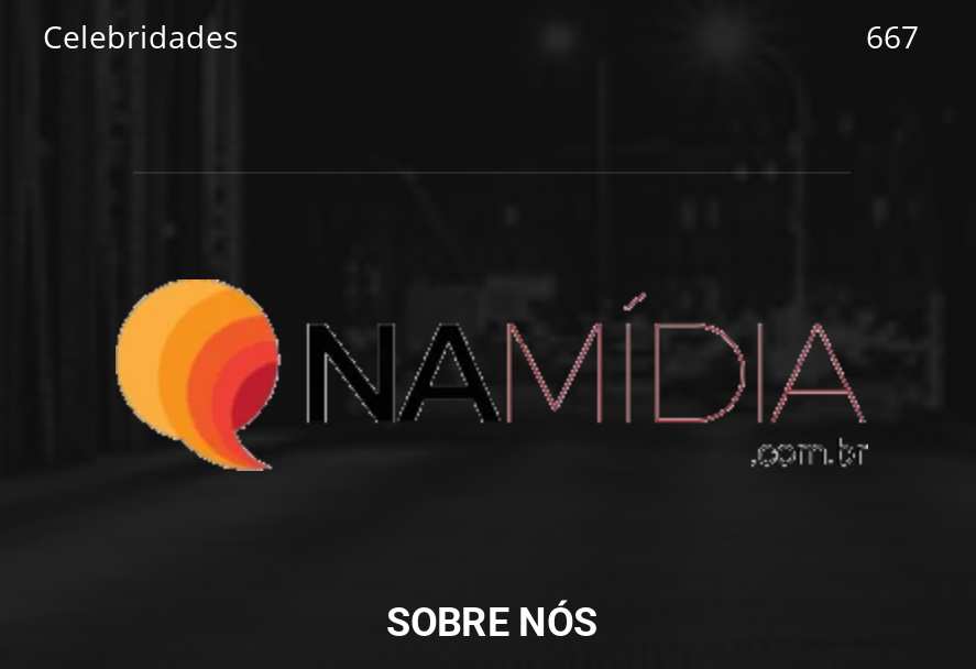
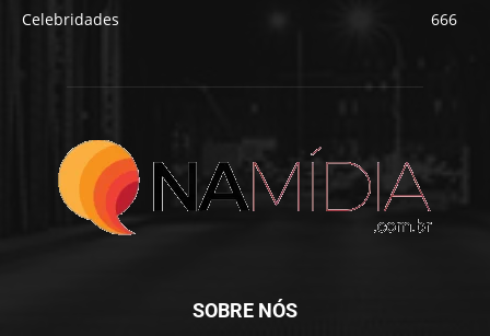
- 667
+ 666
